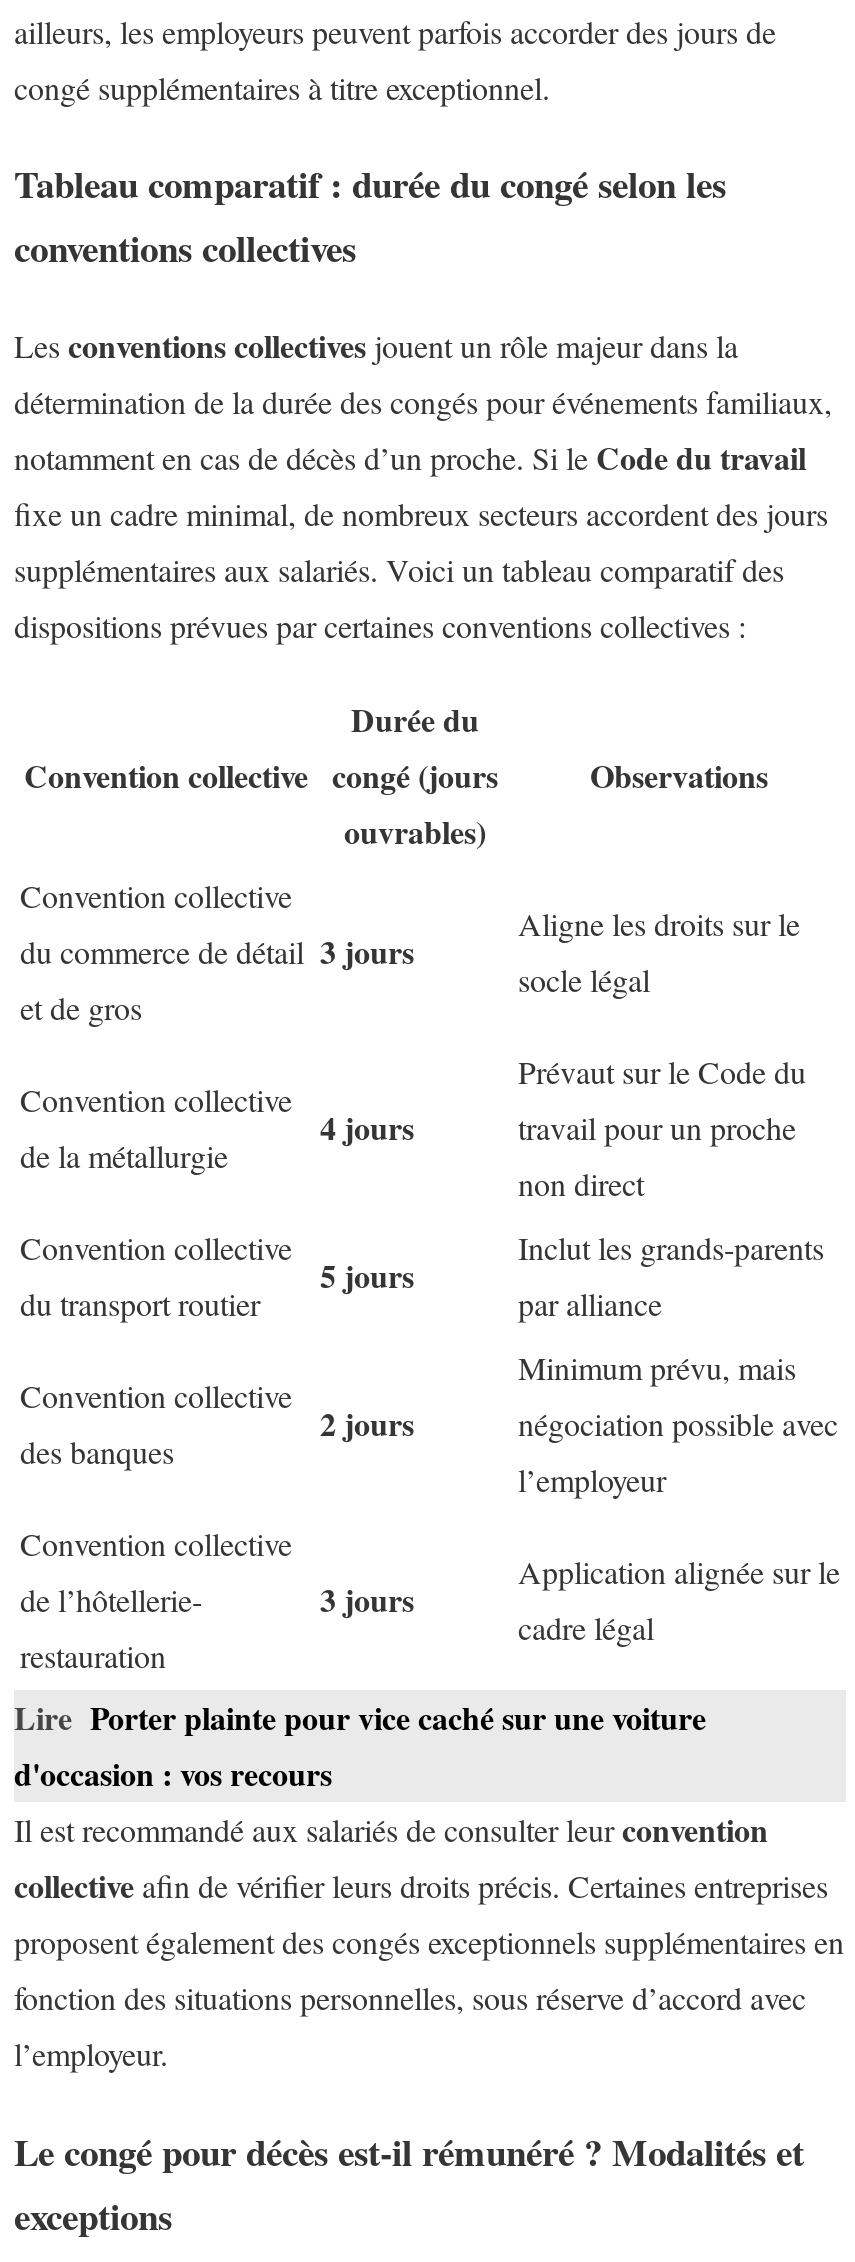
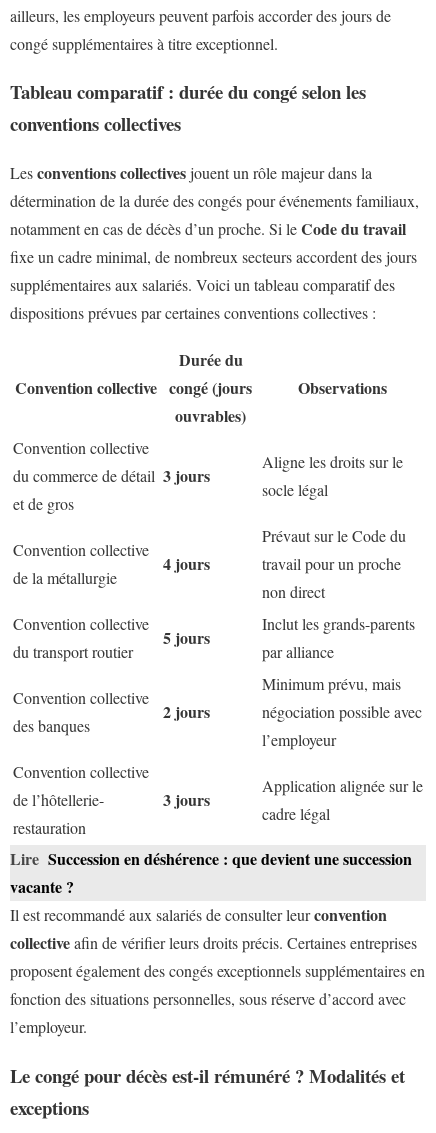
- Lire Porter plainte pour vice caché sur une voiture
- d'occasion : vos recours
+ Lire Succession en déshérence : que devient une succession
+ vacante ?
